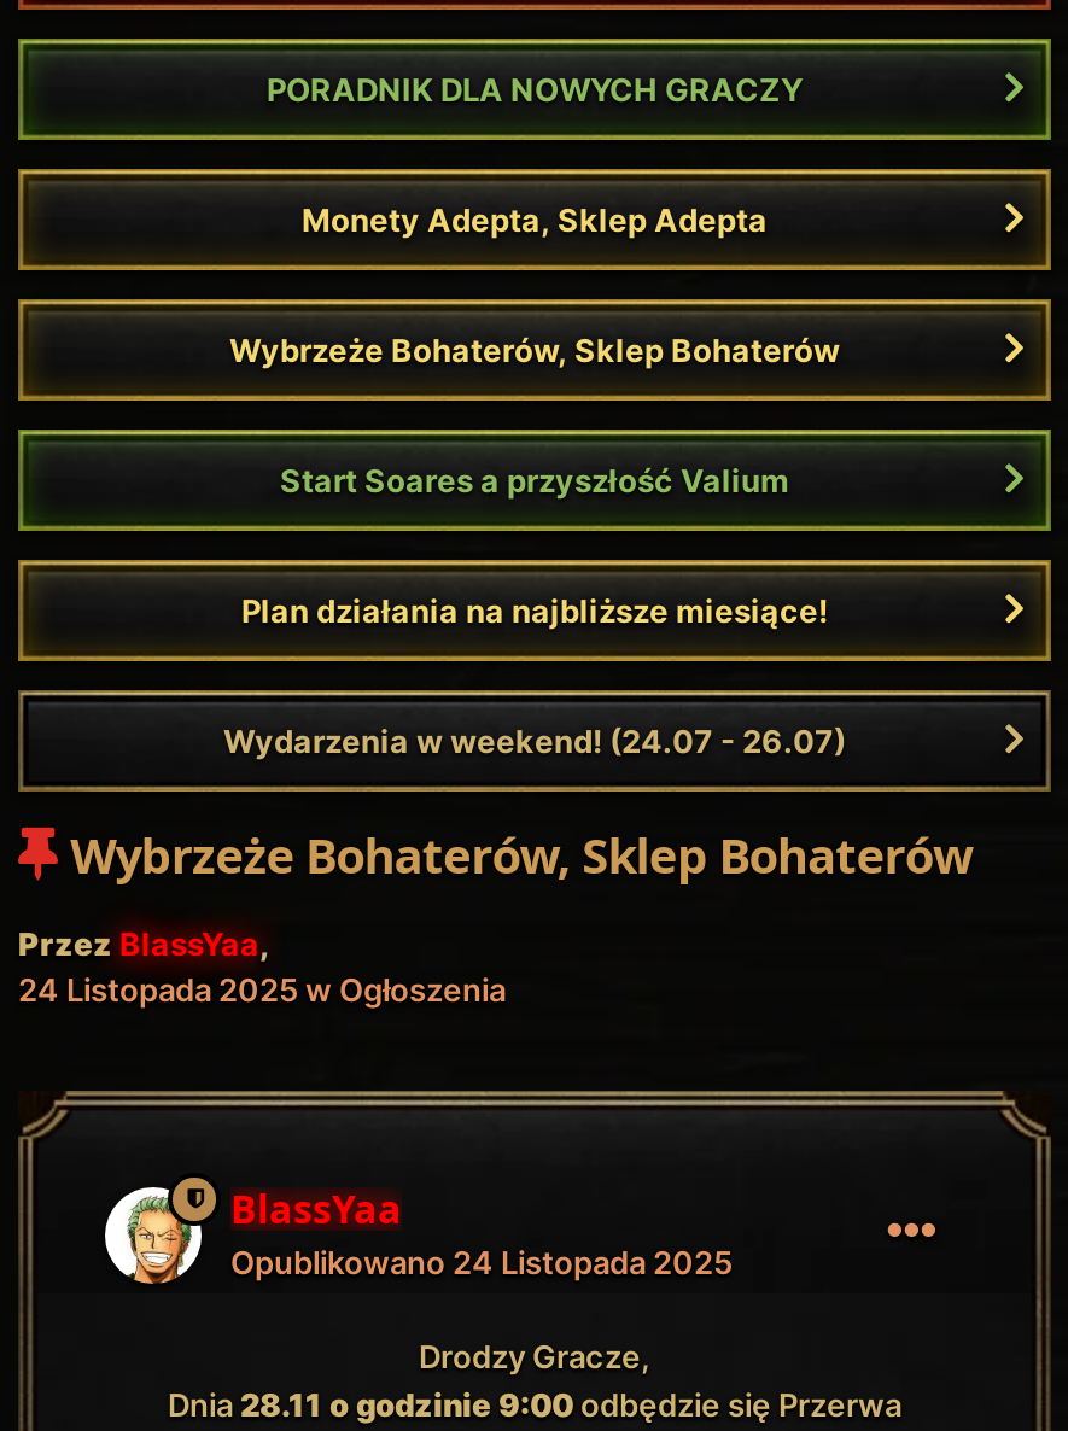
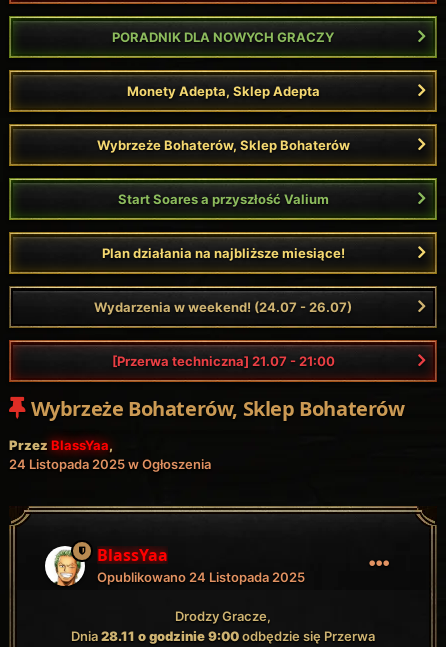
+ [Przerwa techniczna] 21.07 - 21:00
